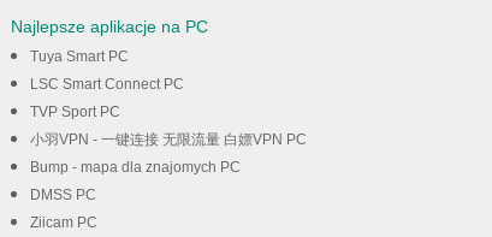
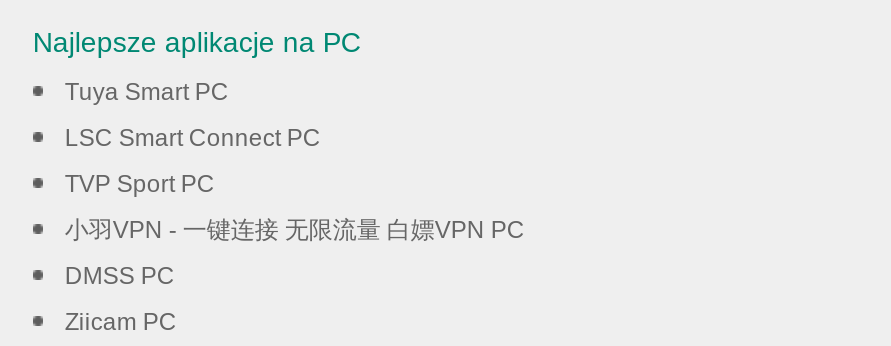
- Bump - mapa dla znajomych PC
